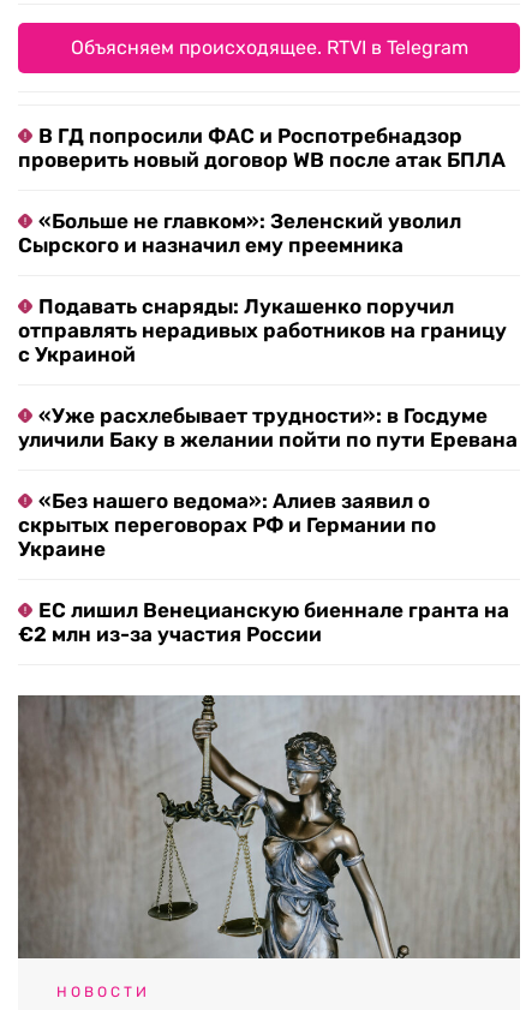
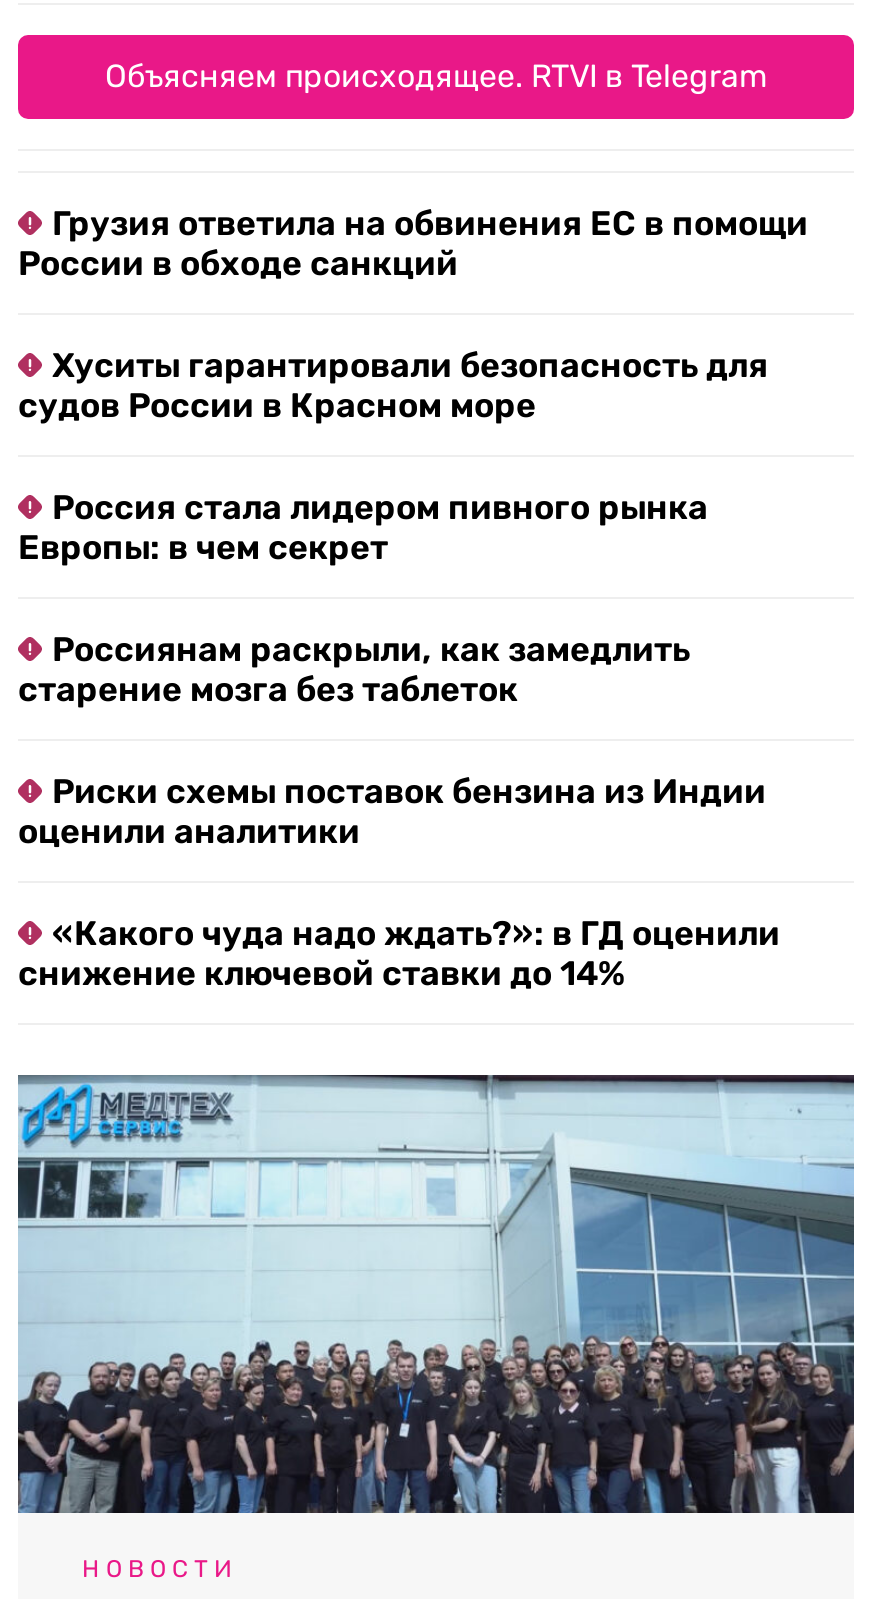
- В ГД попросили ФАС и Роспотребнадзор
- проверить новый договор WB после атак БПЛА
+ Грузия ответила на обвинения ЕС в помощи
+ России в обходе санкций

- «Больше не главком»: Зеленский уволил
- Сырского и назначил ему преемника
+ Хуситы гарантировали безопасность для
+ судов России в Красном море

- Подавать снаряды: Лукашенко поручил
- отправлять нерадивых работников на границу
- с Украиной
+ Россия стала лидером пивного рынка
+ Европы: в чем секрет

- «Уже расхлебывает трудности»: в Госдуме
- уличили Баку в желании пойти по пути Еревана
+ Россиянам раскрыли, как замедлить
+ старение мозга без таблеток

- «Без нашего ведома»: Алиев заявил о
- скрытых переговорах РФ и Германии по
- Украине
+ Риски схемы поставок бензина из Индии
+ оценили аналитики

- ЕС лишил Венецианскую биеннале гранта на
- €2 млн из-за участия России
+ «Какого чуда надо ждать?»: в ГД оценили
+ снижение ключевой ставки до 14%

- [image]
+ [image]
